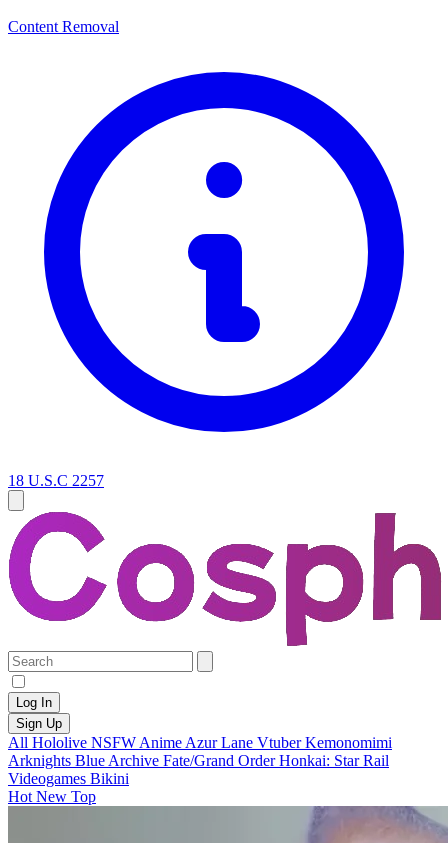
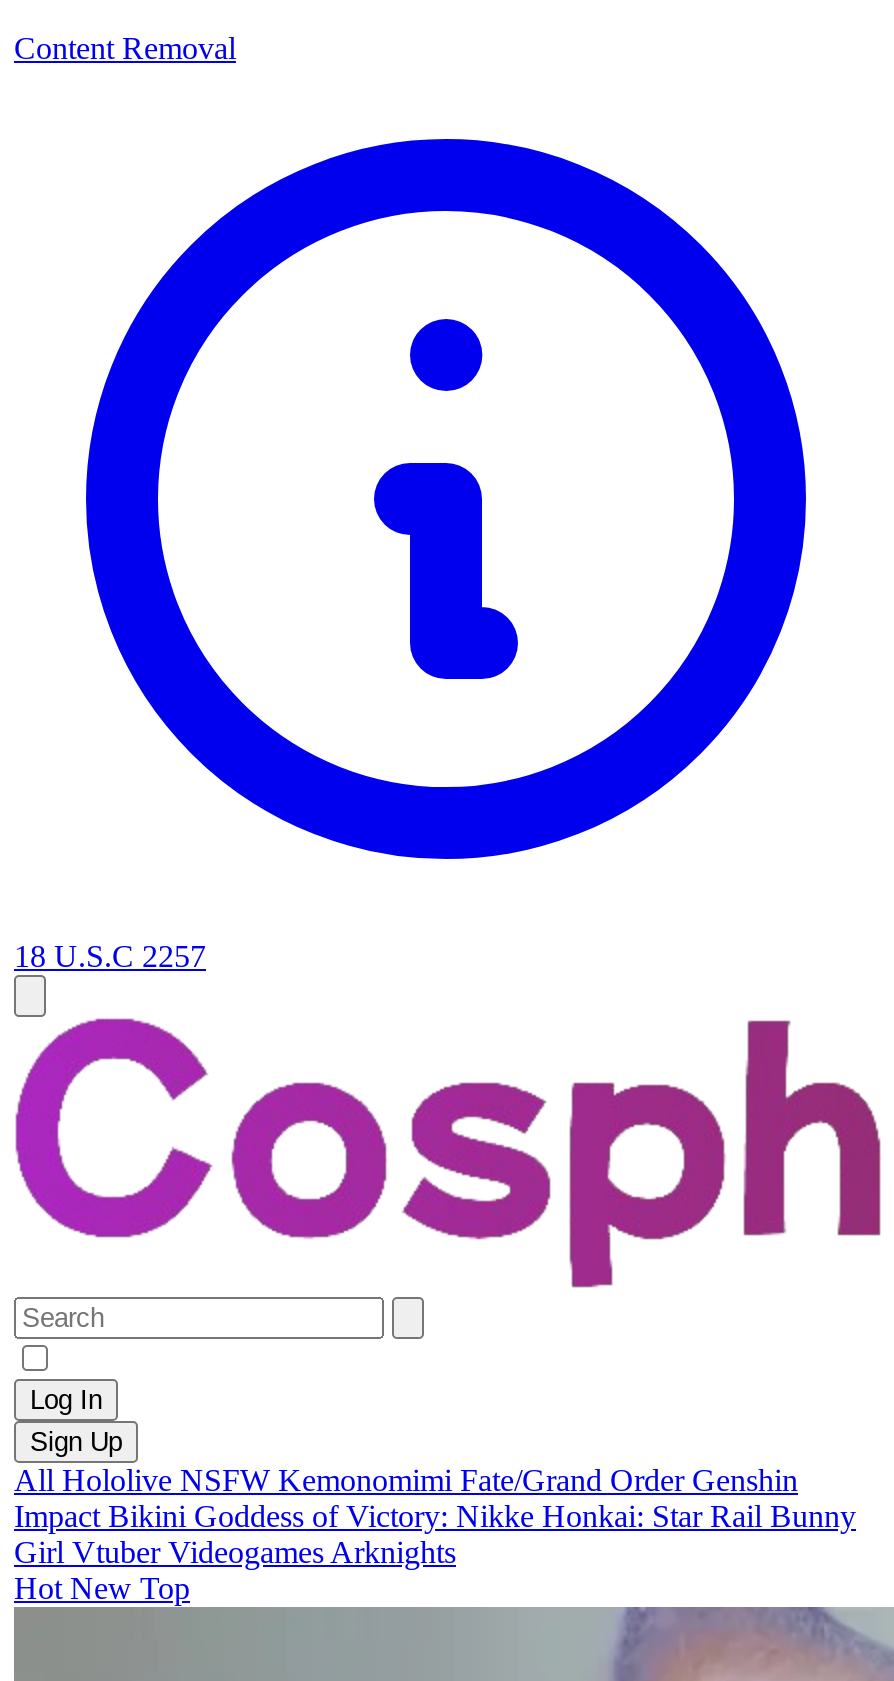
- AllHololive NSFW Anime Azur Lane Vtuber Kemonomimi
- Arknights Blue Archive Fate/Grand Order Honkai: Star Rail
- Videogames Bikini
+ AllHololive NSFW Kemonomimi Fate/Grand Order Genshin
+ Impact Bikini Goddess of Victory: Nikke Honkai: Star Rail Bunny
+ Girl Vtuber Videogames Arknights
